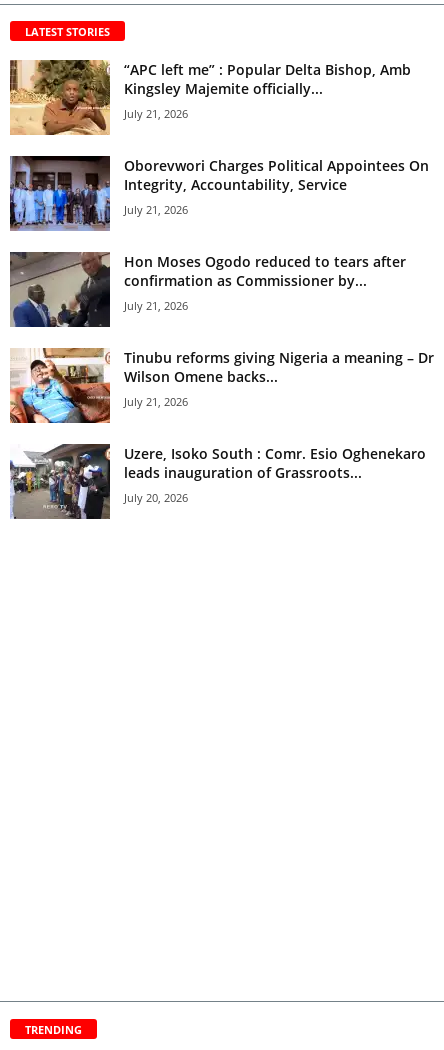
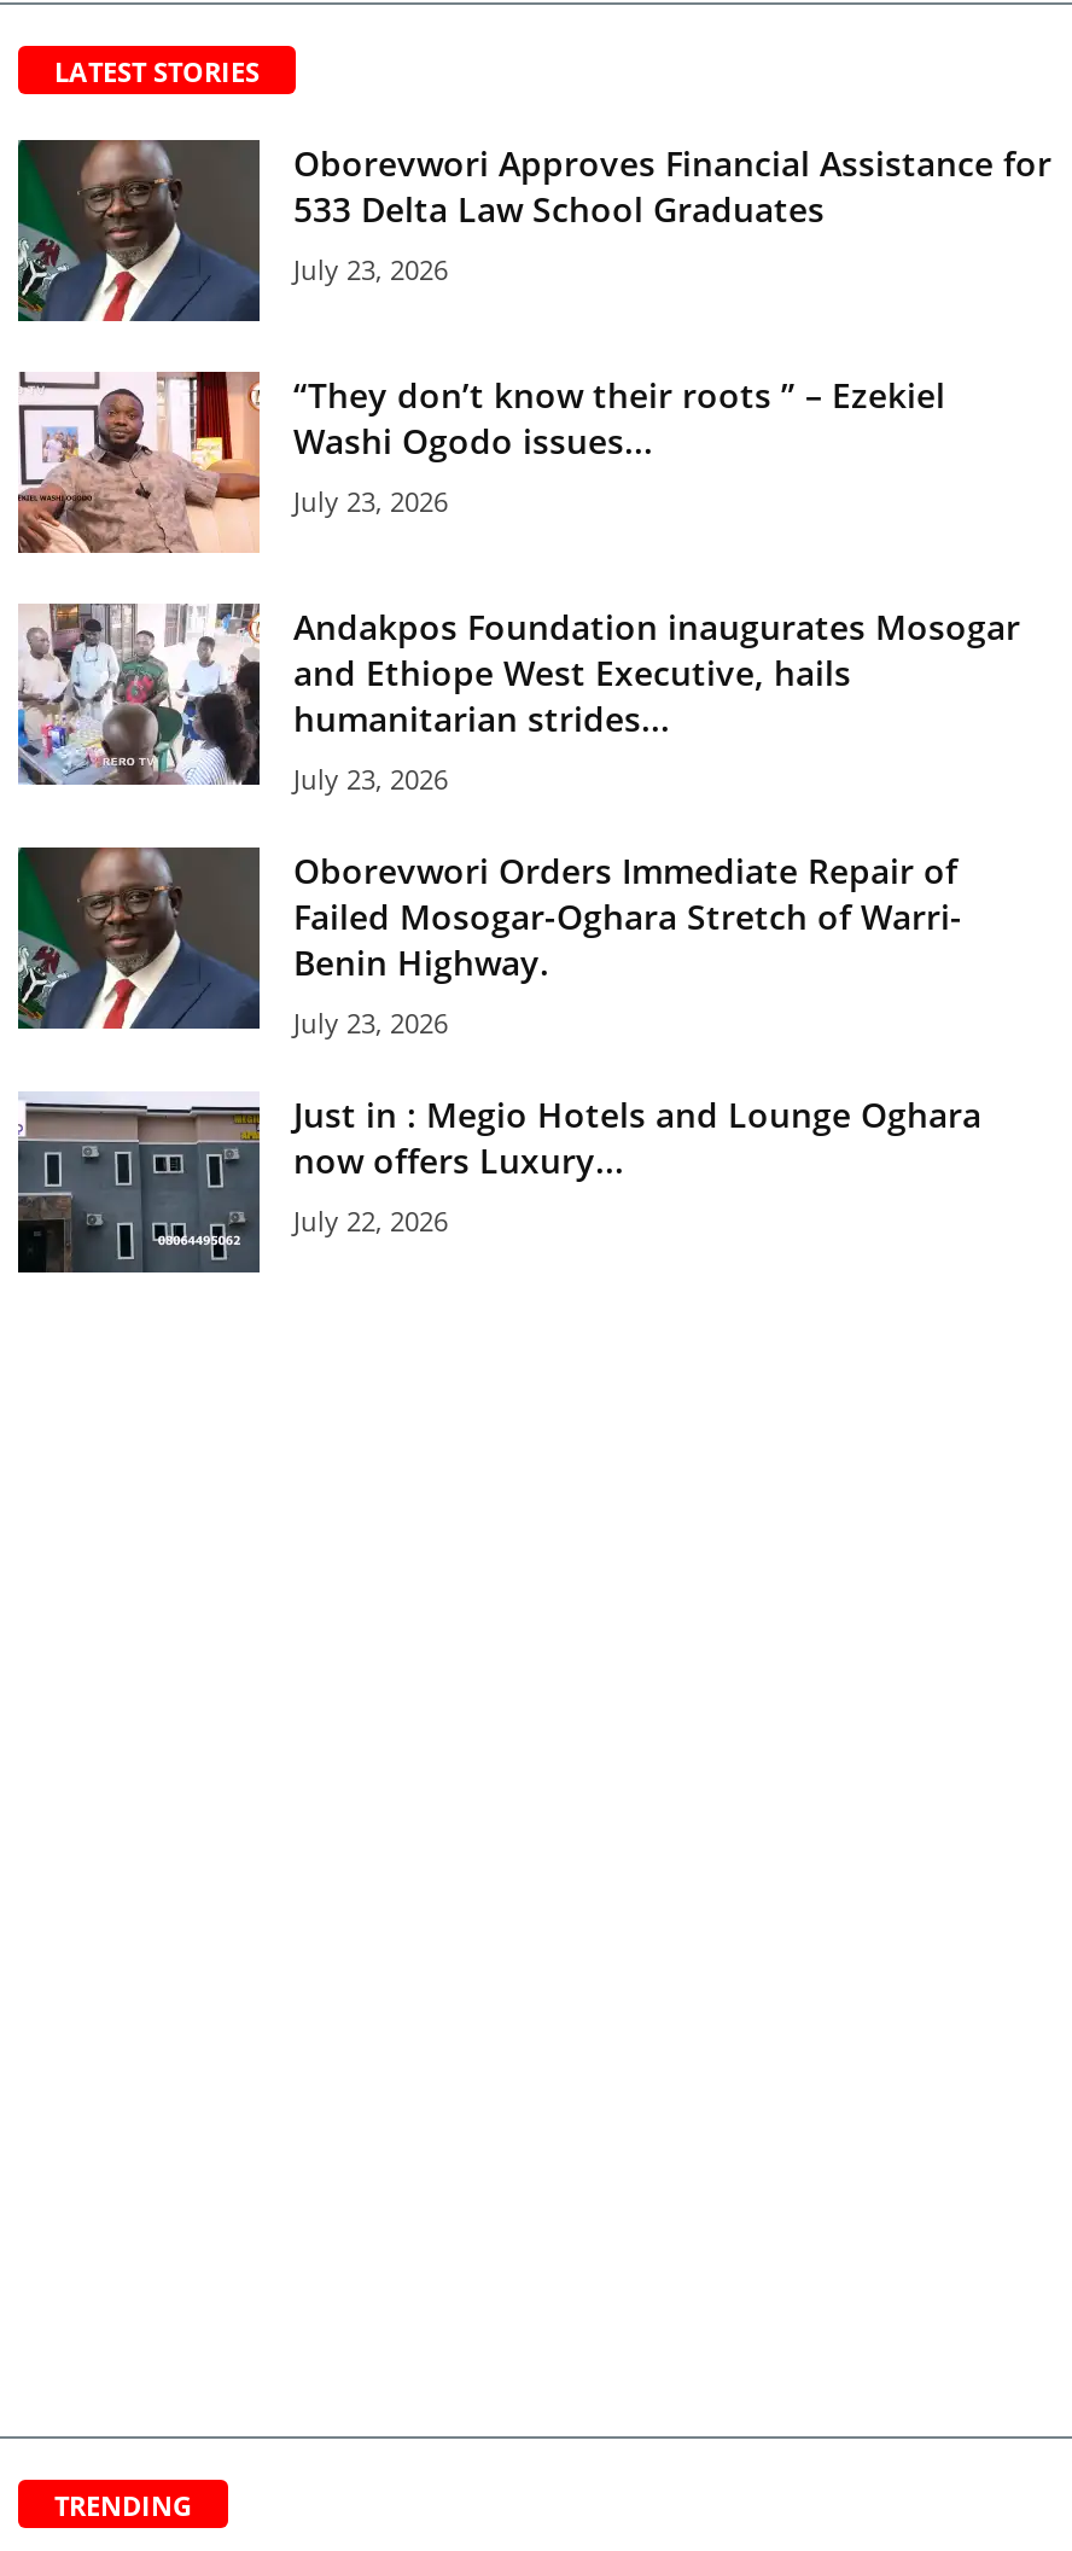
- [image]
- “APC left me” : Popular Delta Bishop, Amb
- Kingsley Majemite officially...
- July 21, 2026
+ [image]
+ Oborevwori Approves Financial Assistance for
+ 533 Delta Law School Graduates
+ July 23, 2026

- [image]
- Oborevwori Charges Political Appointees On
- Integrity, Accountability, Service
- July 21, 2026
+ [image]
+ “They don’t know their roots ” – Ezekiel
+ Washi Ogodo issues...
+ July 23, 2026

- [image]
- Hon Moses Ogodo reduced to tears after
- confirmation as Commissioner by...
- July 21, 2026
+ [image]
+ Andakpos Foundation inaugurates Mosogar
+ and Ethiope West Executive, hails
+ humanitarian strides...
+ July 23, 2026

- [image]
- Tinubu reforms giving Nigeria a meaning – Dr
- Wilson Omene backs...
- July 21, 2026
+ [image]
+ Oborevwori Orders Immediate Repair of
+ Failed Mosogar-Oghara Stretch of Warri-
+ Benin Highway.
+ July 23, 2026

- [image]
- Uzere, Isoko South : Comr. Esio Oghenekaro
- leads inauguration of Grassroots...
- July 20, 2026
+ [image]
+ Just in : Megio Hotels and Lounge Oghara
+ now offers Luxury...
+ July 22, 2026
